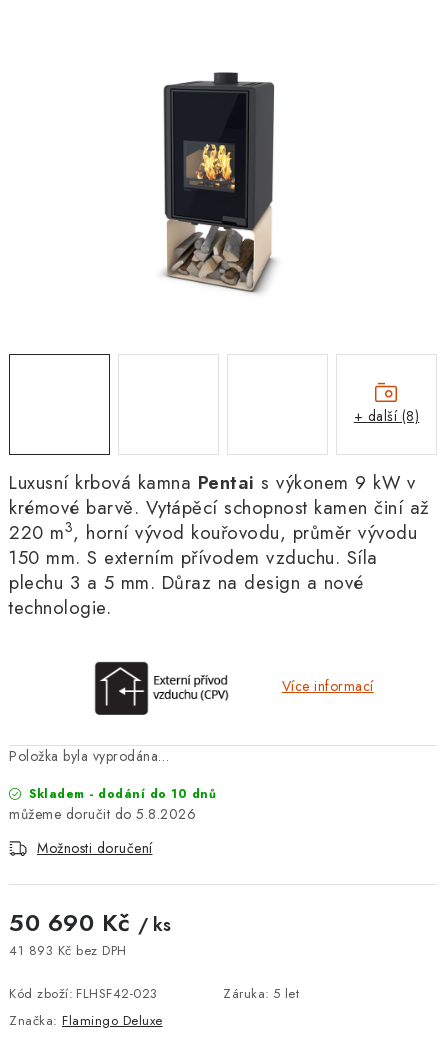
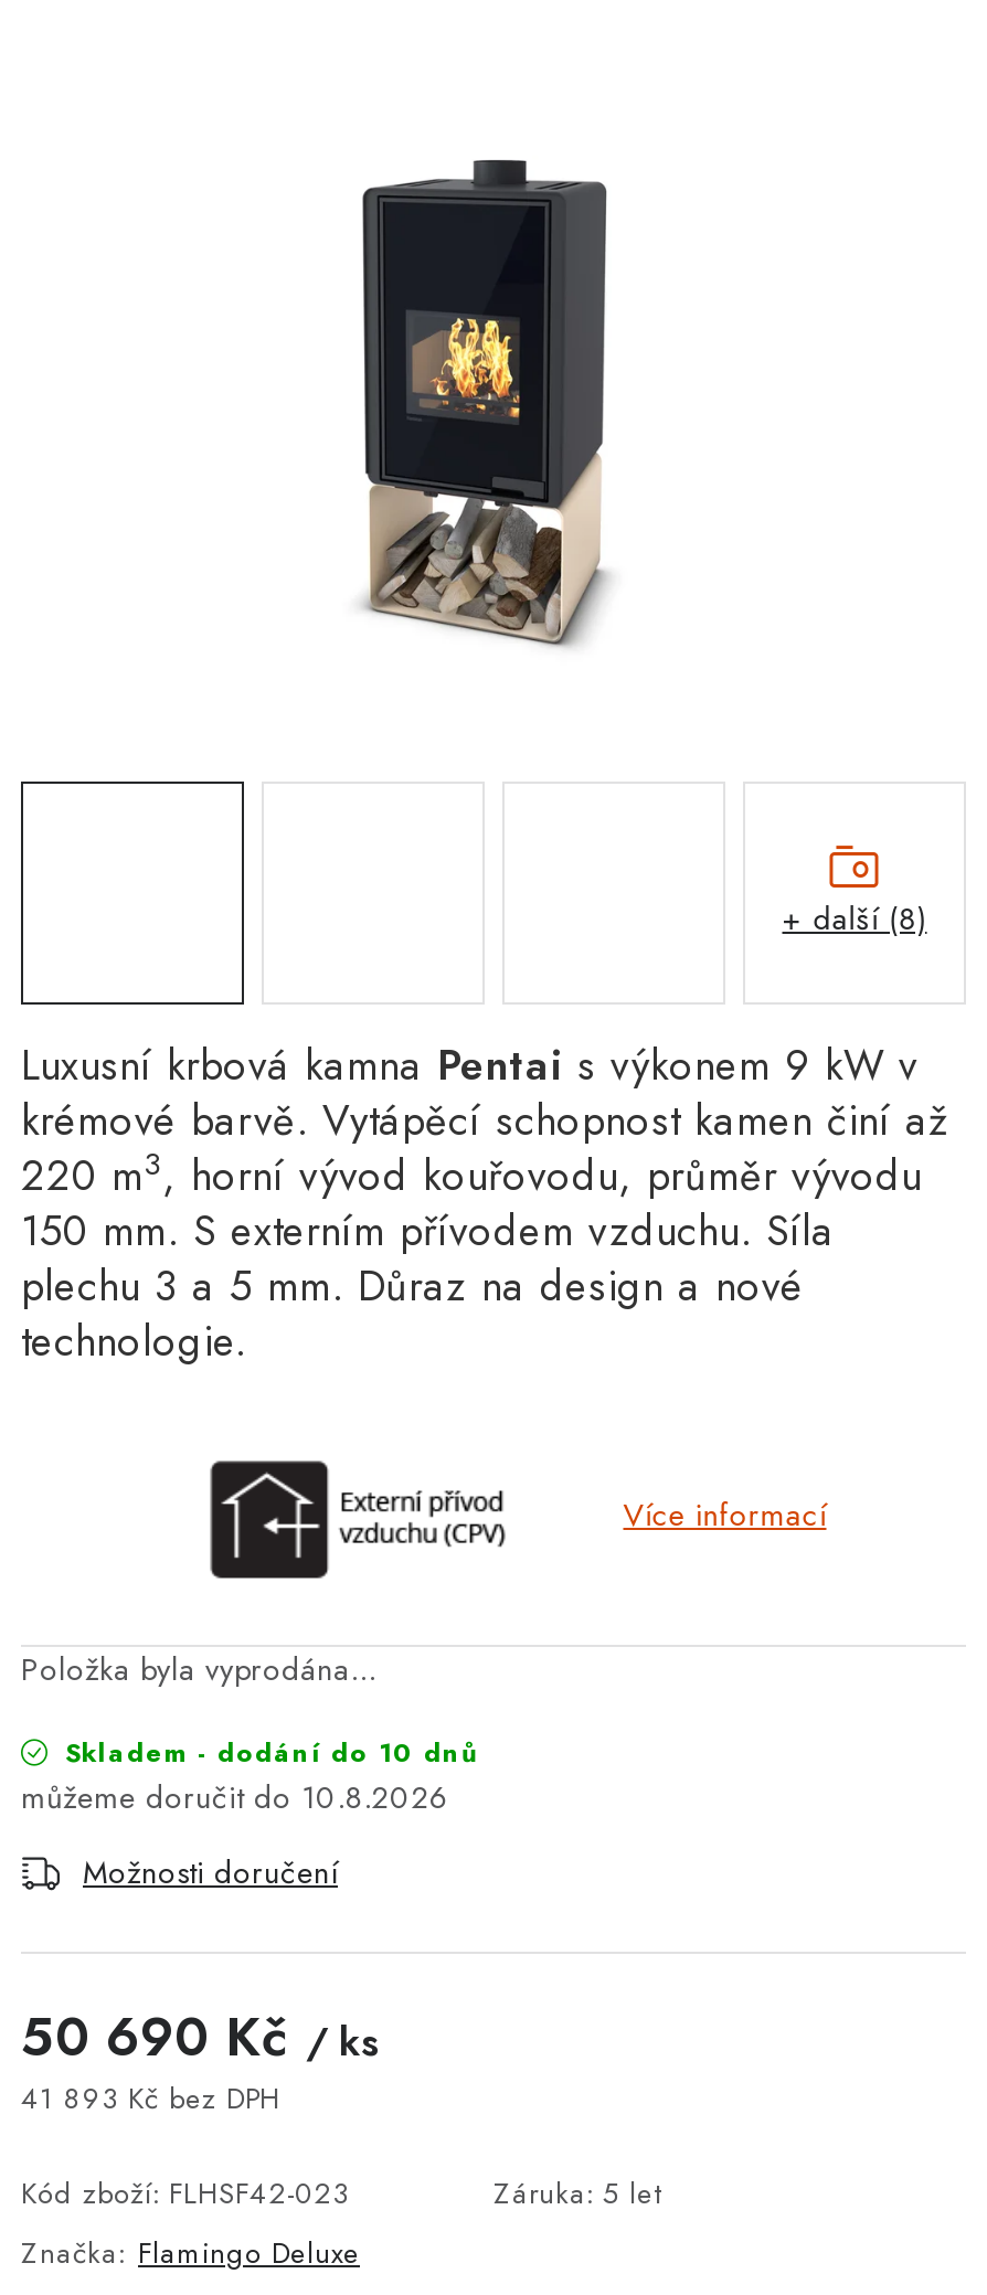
- 5.8.2026
+ 10.8.2026
